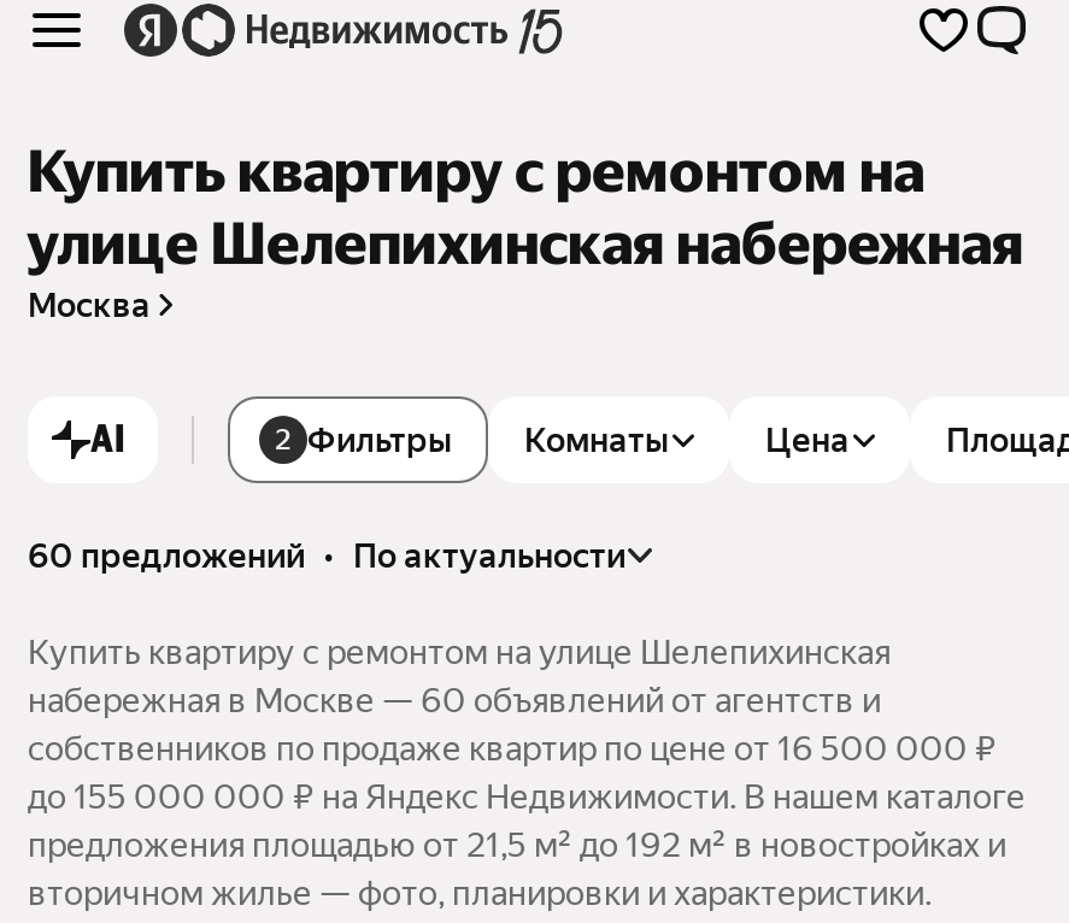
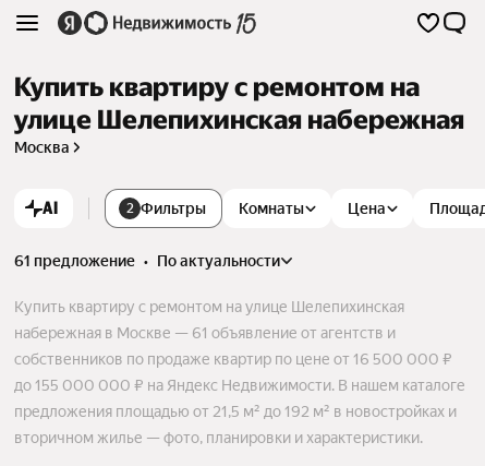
- 60 предложений • по актуальности
+ 61 предложение • по актуальности

- набережная в Москве — 60 объявлений от агентств и
+ набережная в Москве — 61 объявление от агентств и
